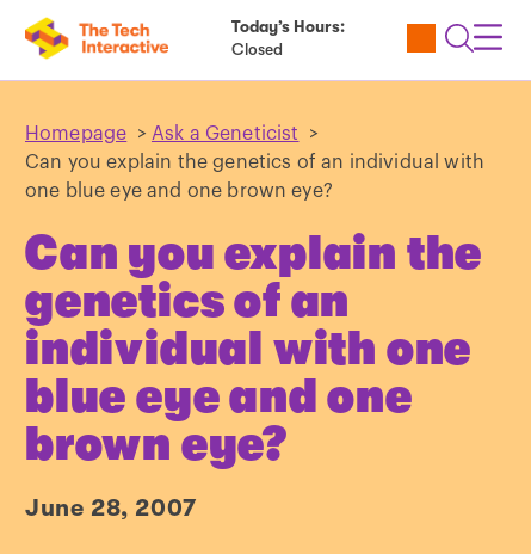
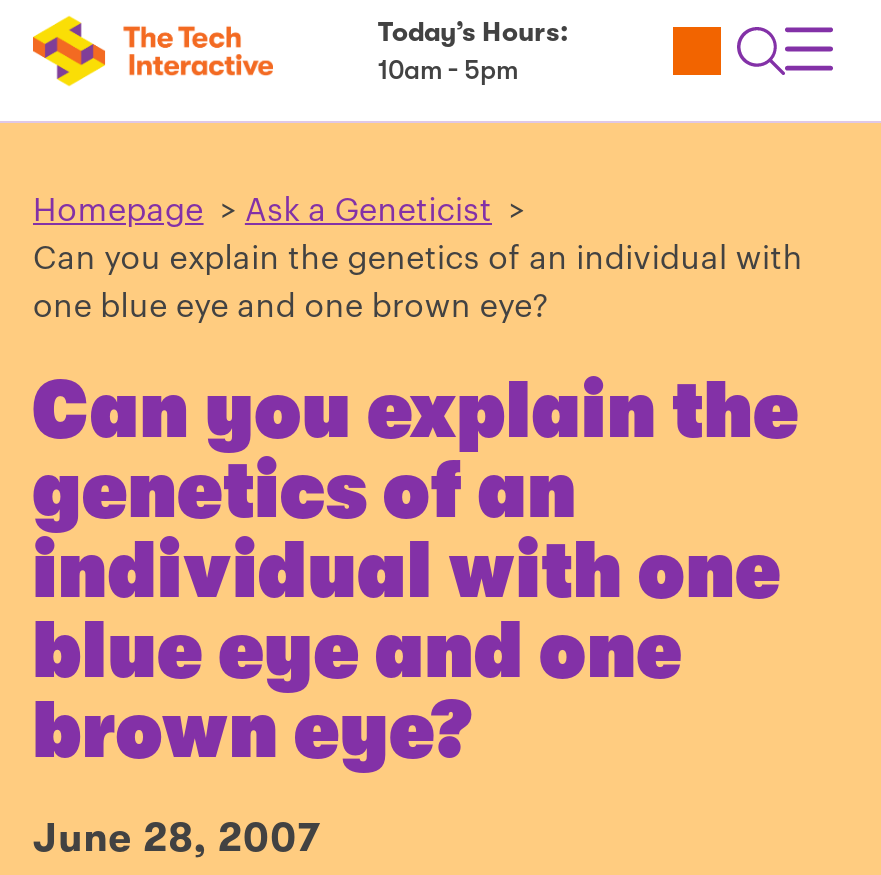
- Closed
+ 10am - 5pm
